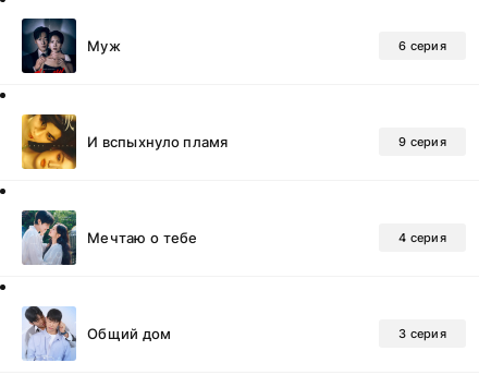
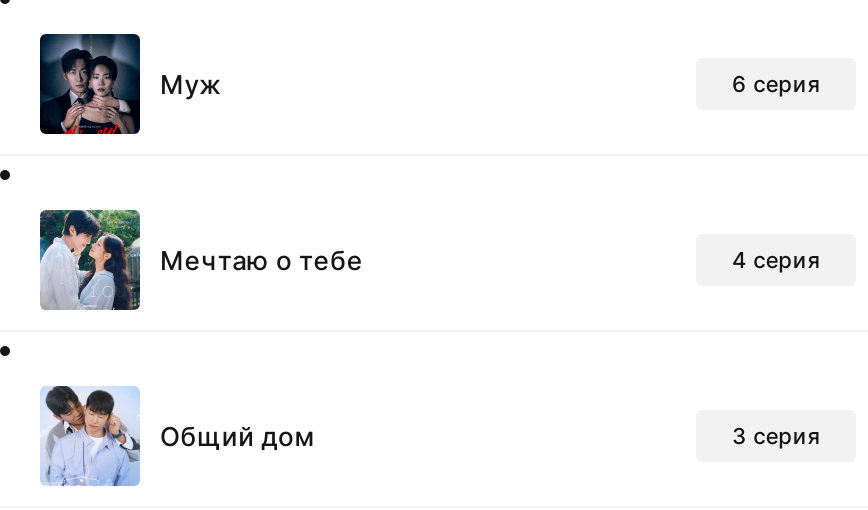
- [image]
- И вспыхнуло пламя
- 9 серия
